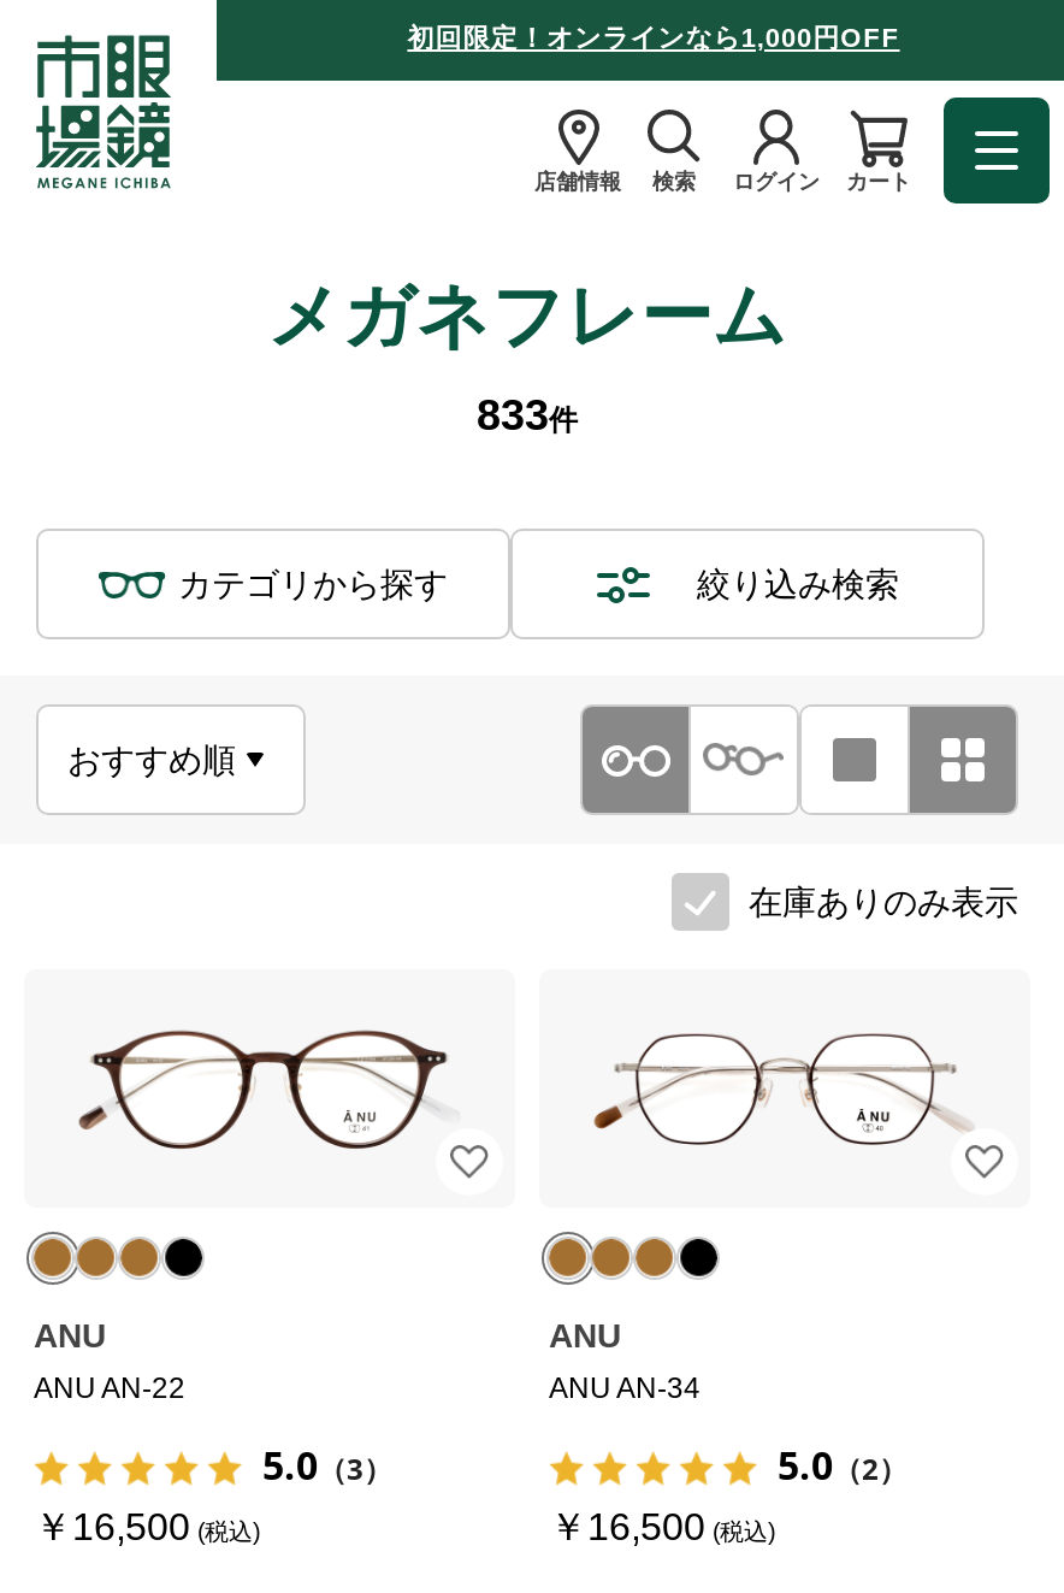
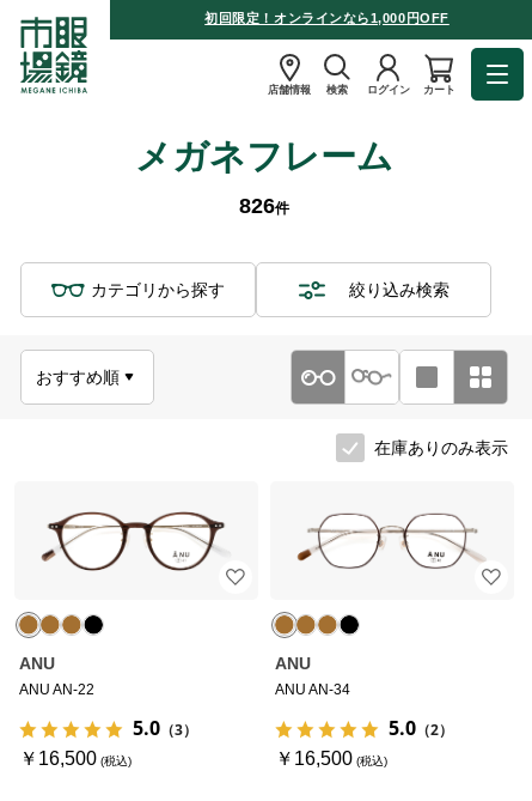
- 833件
+ 826件
